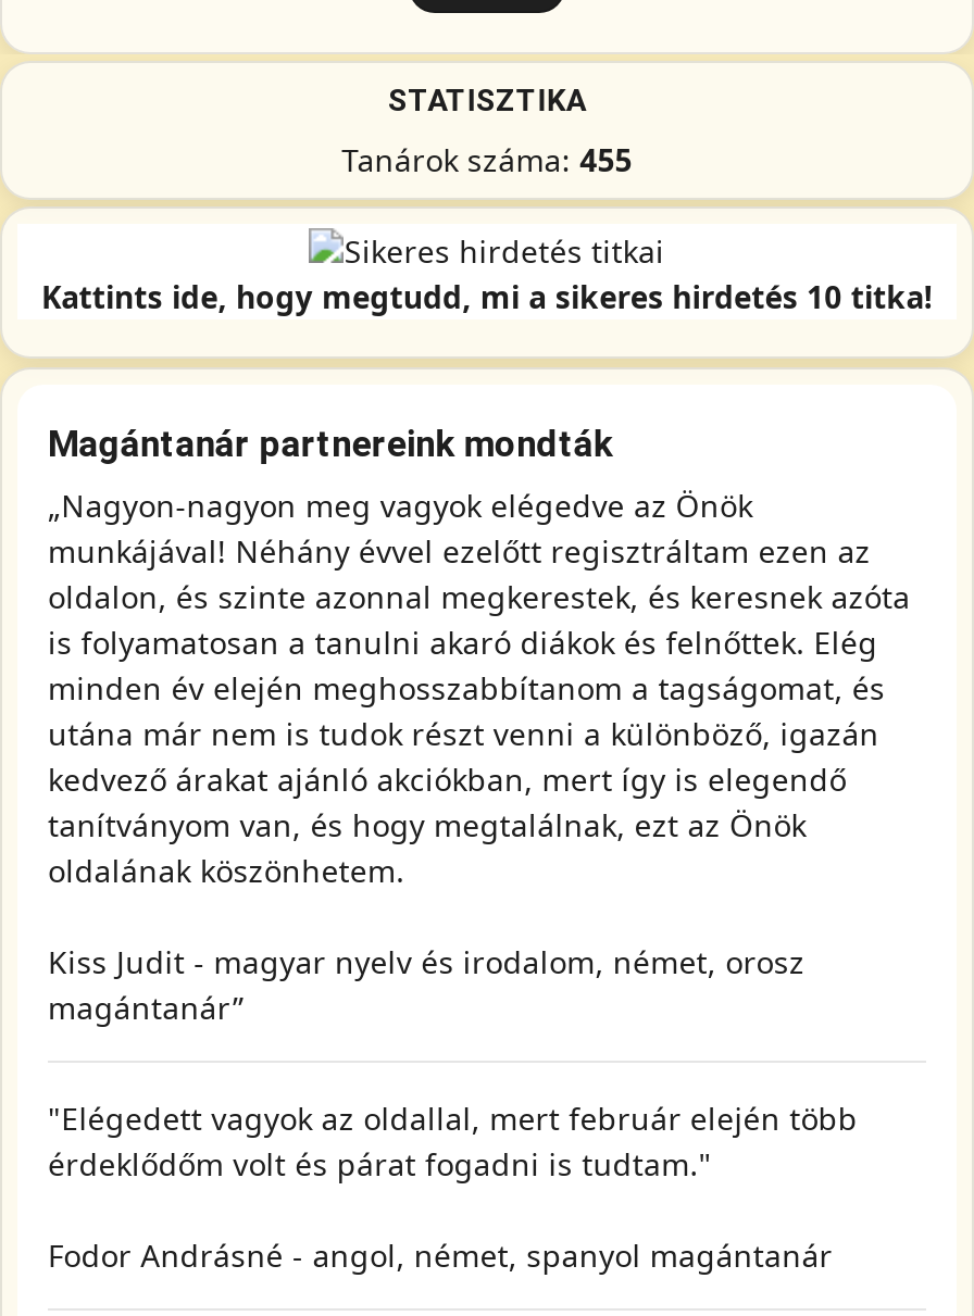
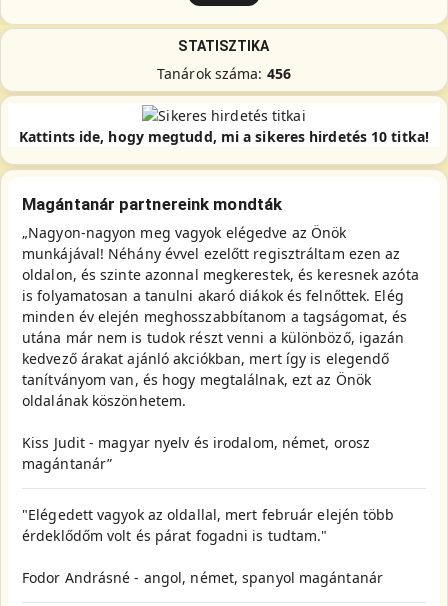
- Tanárok száma: 455
+ Tanárok száma: 456
